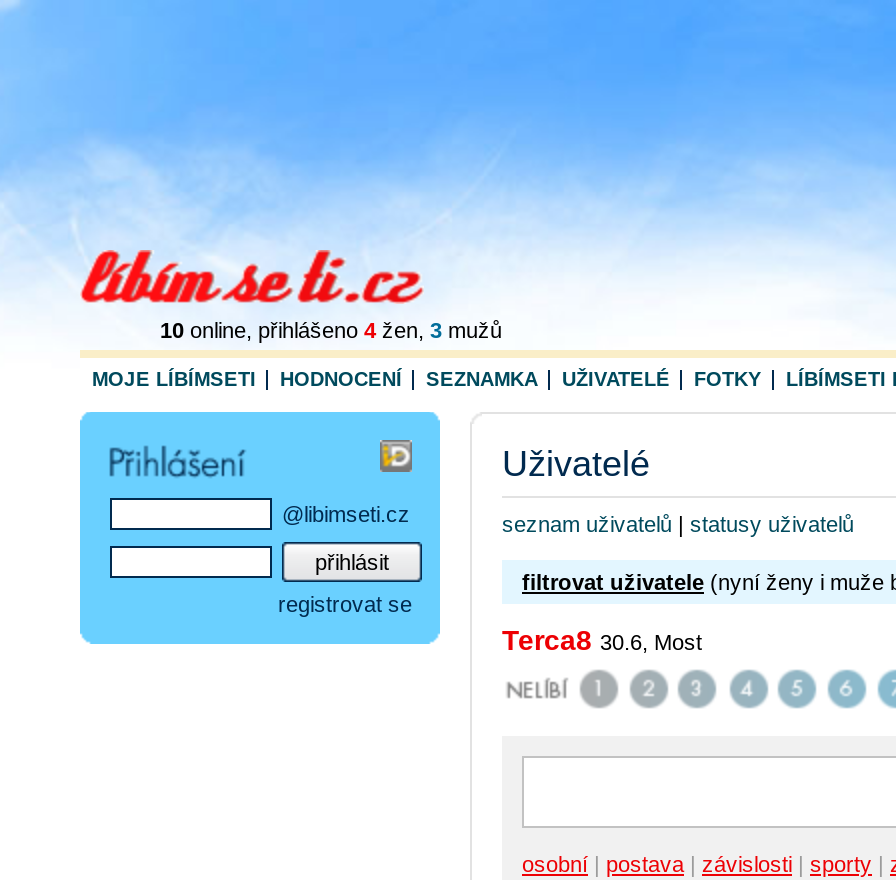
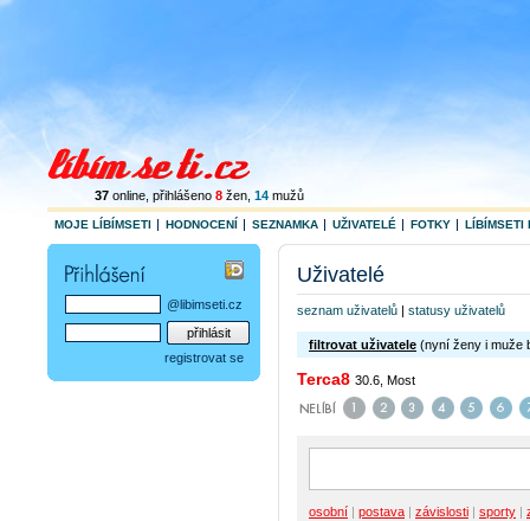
- 10 online, přihlášeno 4 žen, 3 mužů
+ 37 online, přihlášeno 8 žen, 14 mužů
